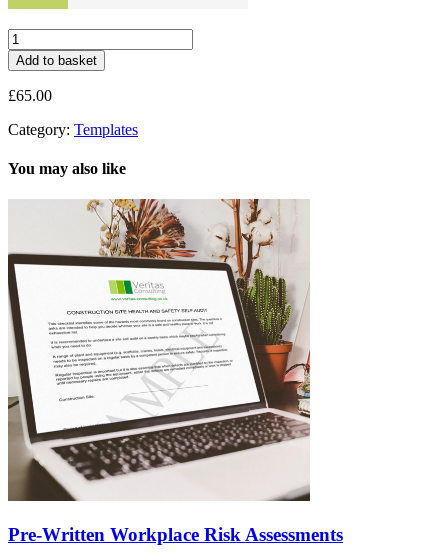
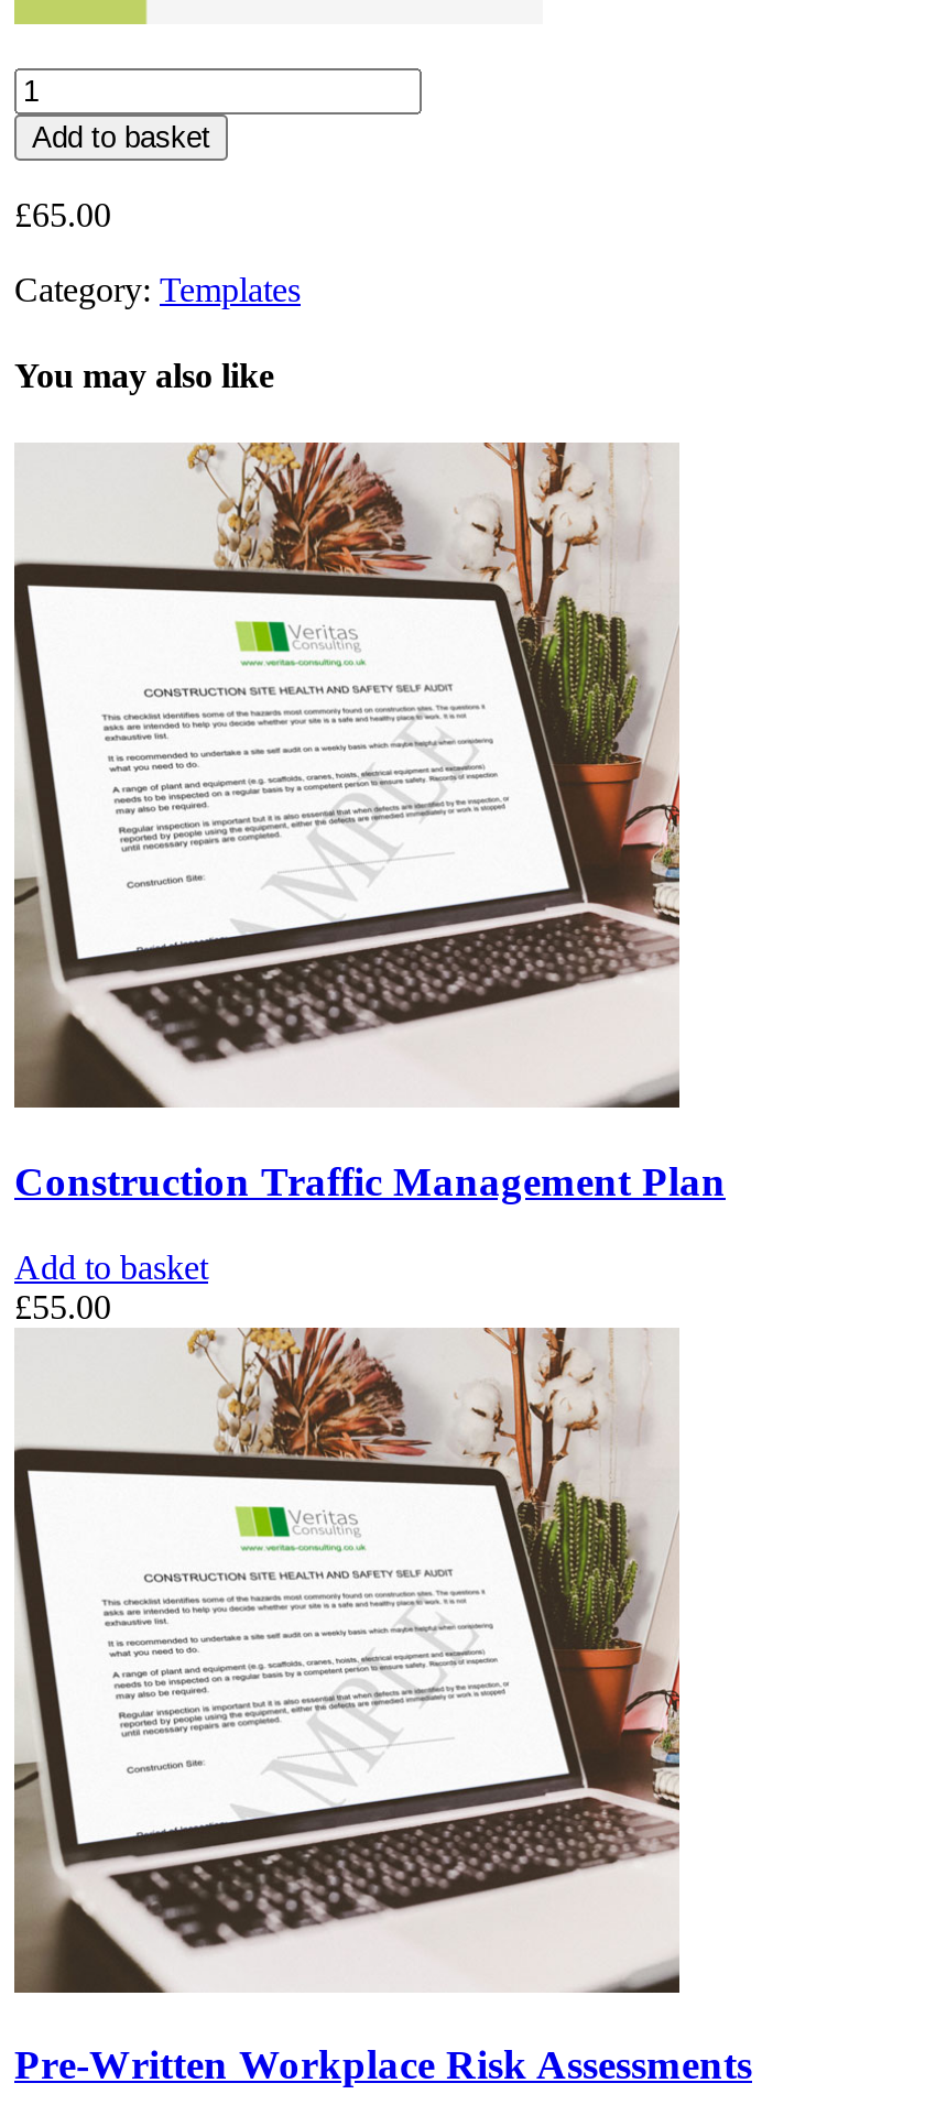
+ Construction Traffic Management Plan
+ Add to basket
+ £55.00
